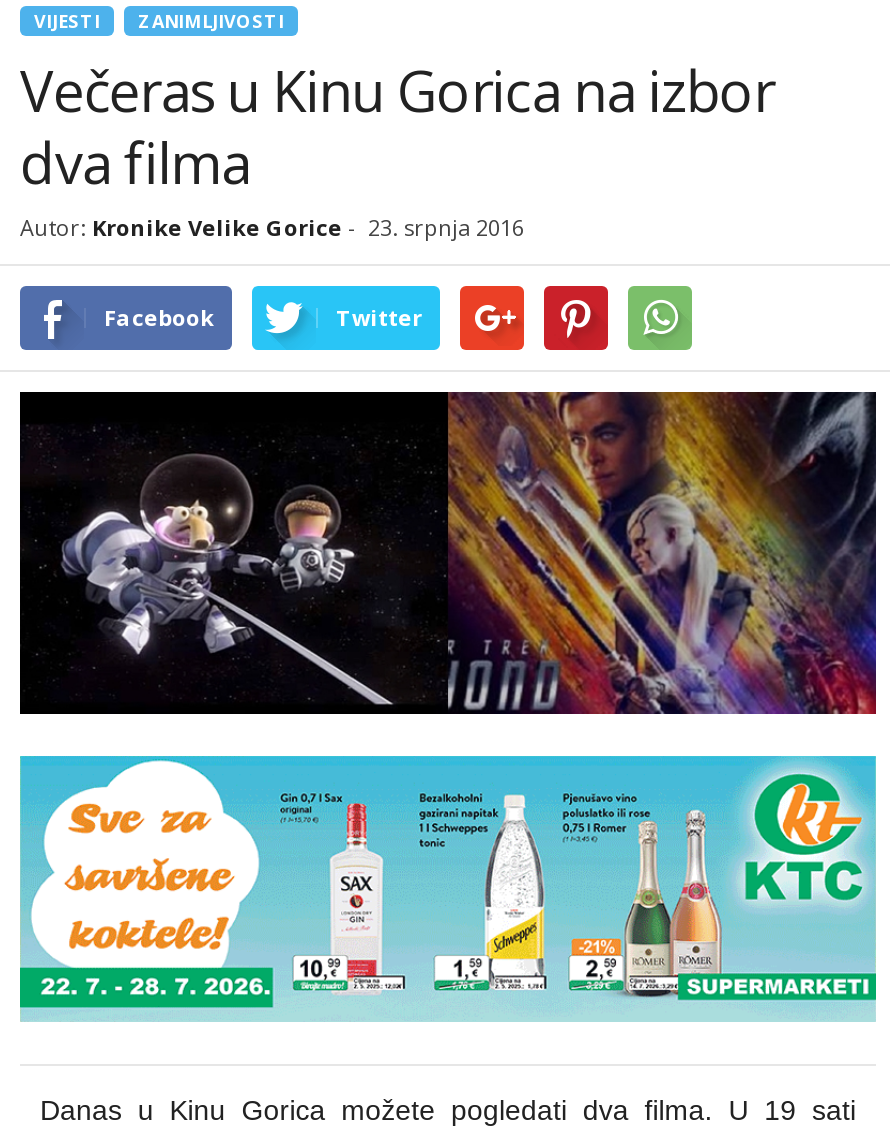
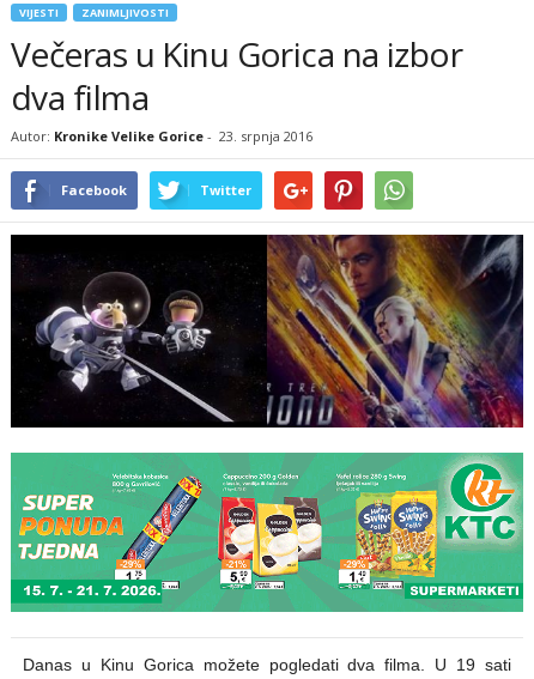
- [image]
+ [image]
